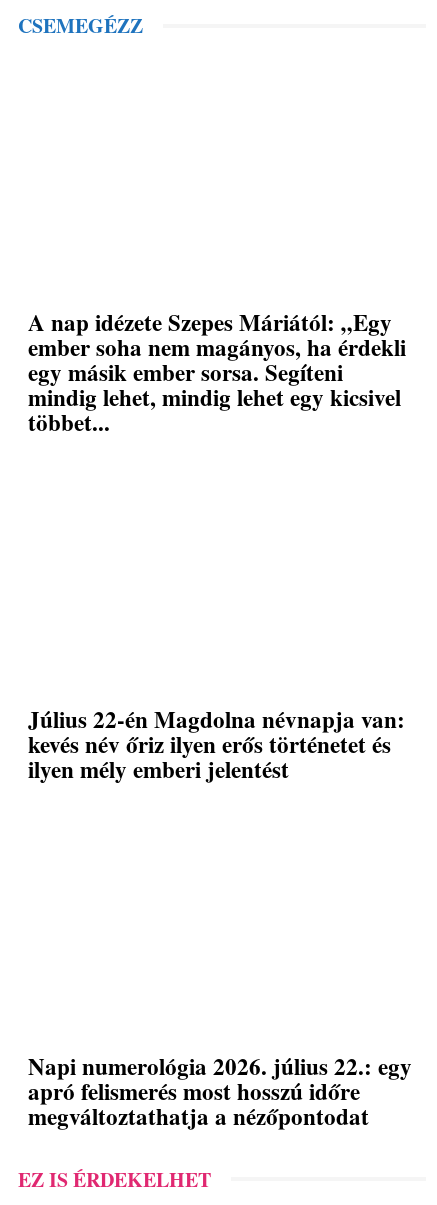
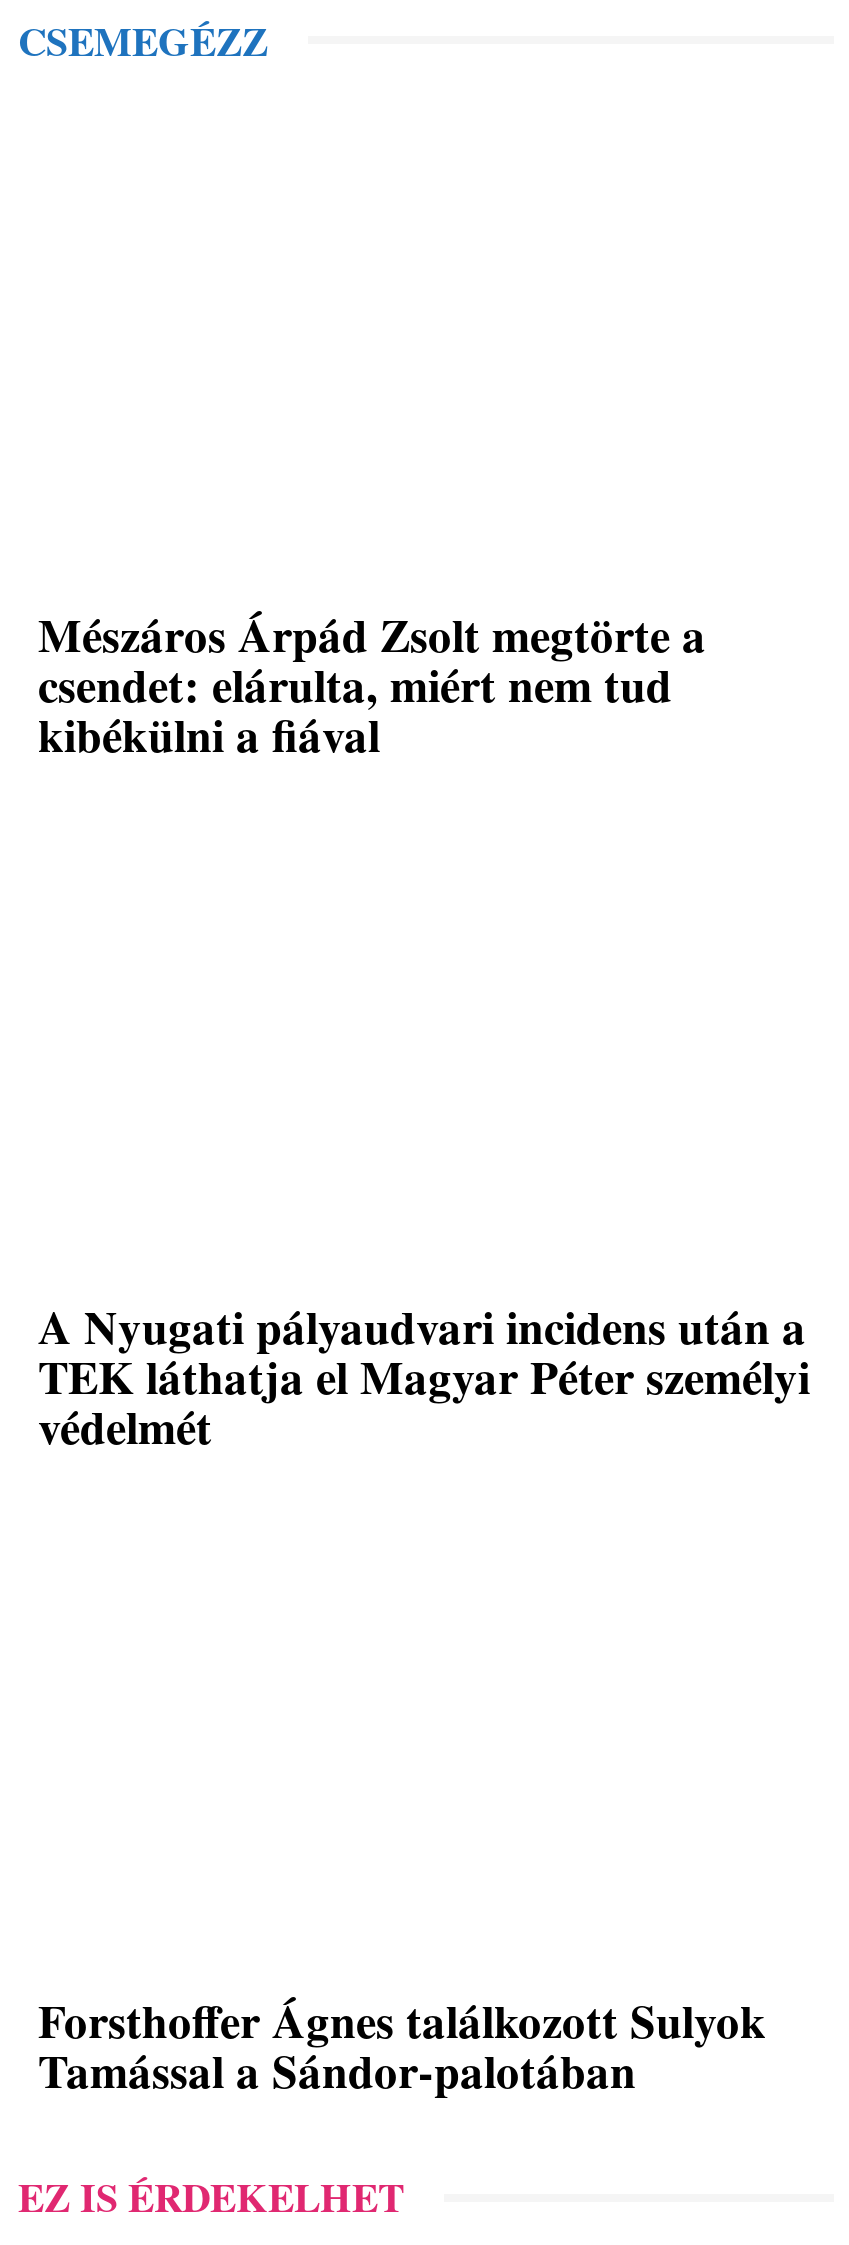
- A nap idézete Szepes Máriától: „Egy
- ember soha nem magányos, ha érdekli
- egy másik ember sorsa. Segíteni
- mindig lehet, mindig lehet egy kicsivel
- többet...
+ Mészáros Árpád Zsolt megtörte a
+ csendet: elárulta, miért nem tud
+ kibékülni a fiával

- Július 22-én Magdolna névnapja van:
- kevés név őriz ilyen erős történetet és
- ilyen mély emberi jelentést
+ A Nyugati pályaudvari incidens után a
+ TEK láthatja el Magyar Péter személyi
+ védelmét

- Napi numerológia 2026. július 22.: egy
- apró felismerés most hosszú időre
- megváltoztathatja a nézőpontodat
+ Forsthoffer Ágnes találkozott Sulyok
+ Tamással a Sándor-palotában
